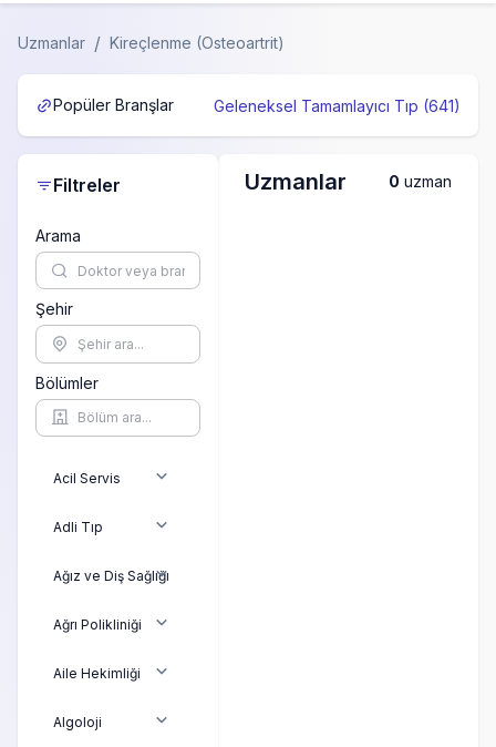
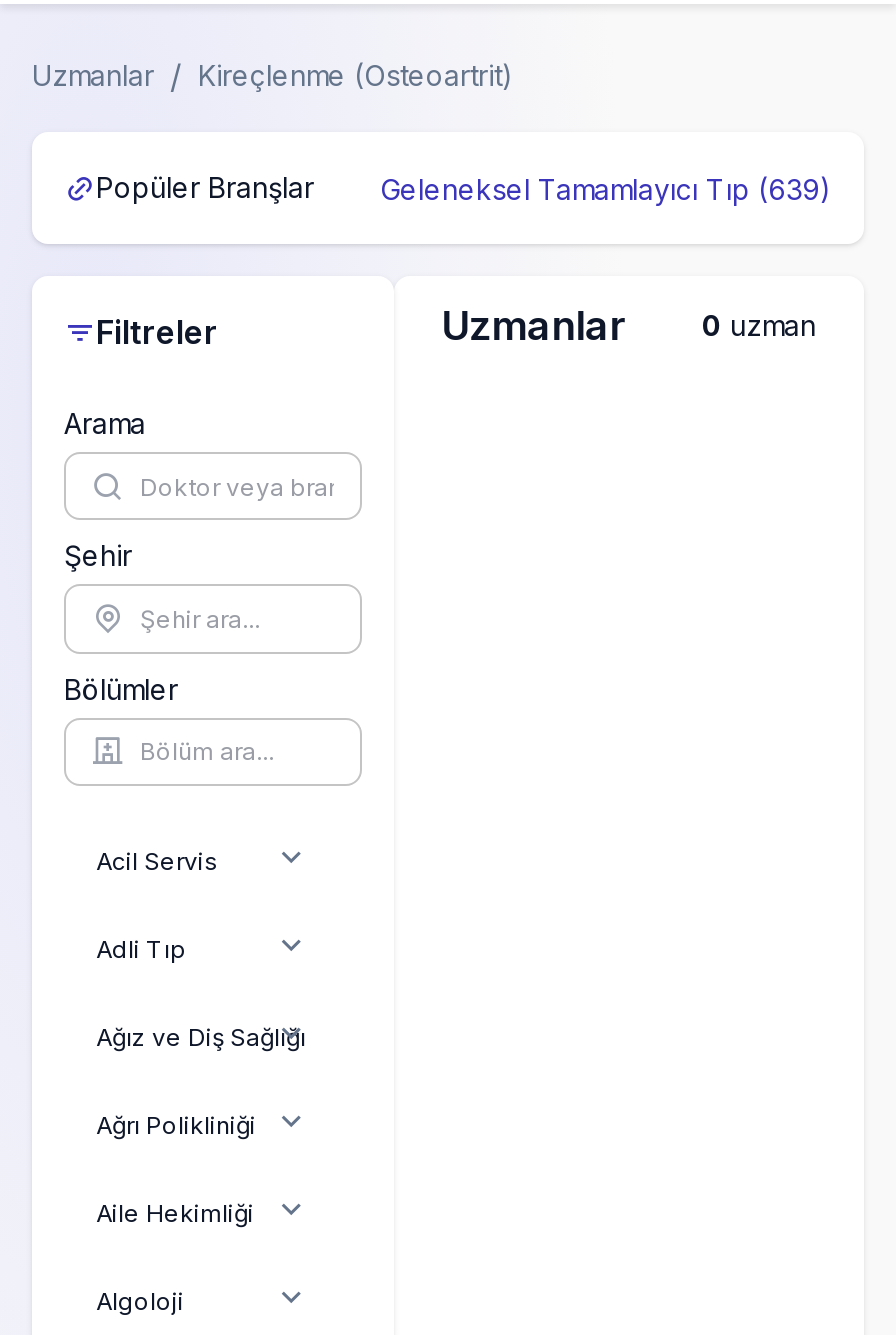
- Geleneksel Tamamlayıcı Tıp (641)
+ Geleneksel Tamamlayıcı Tıp (639)
